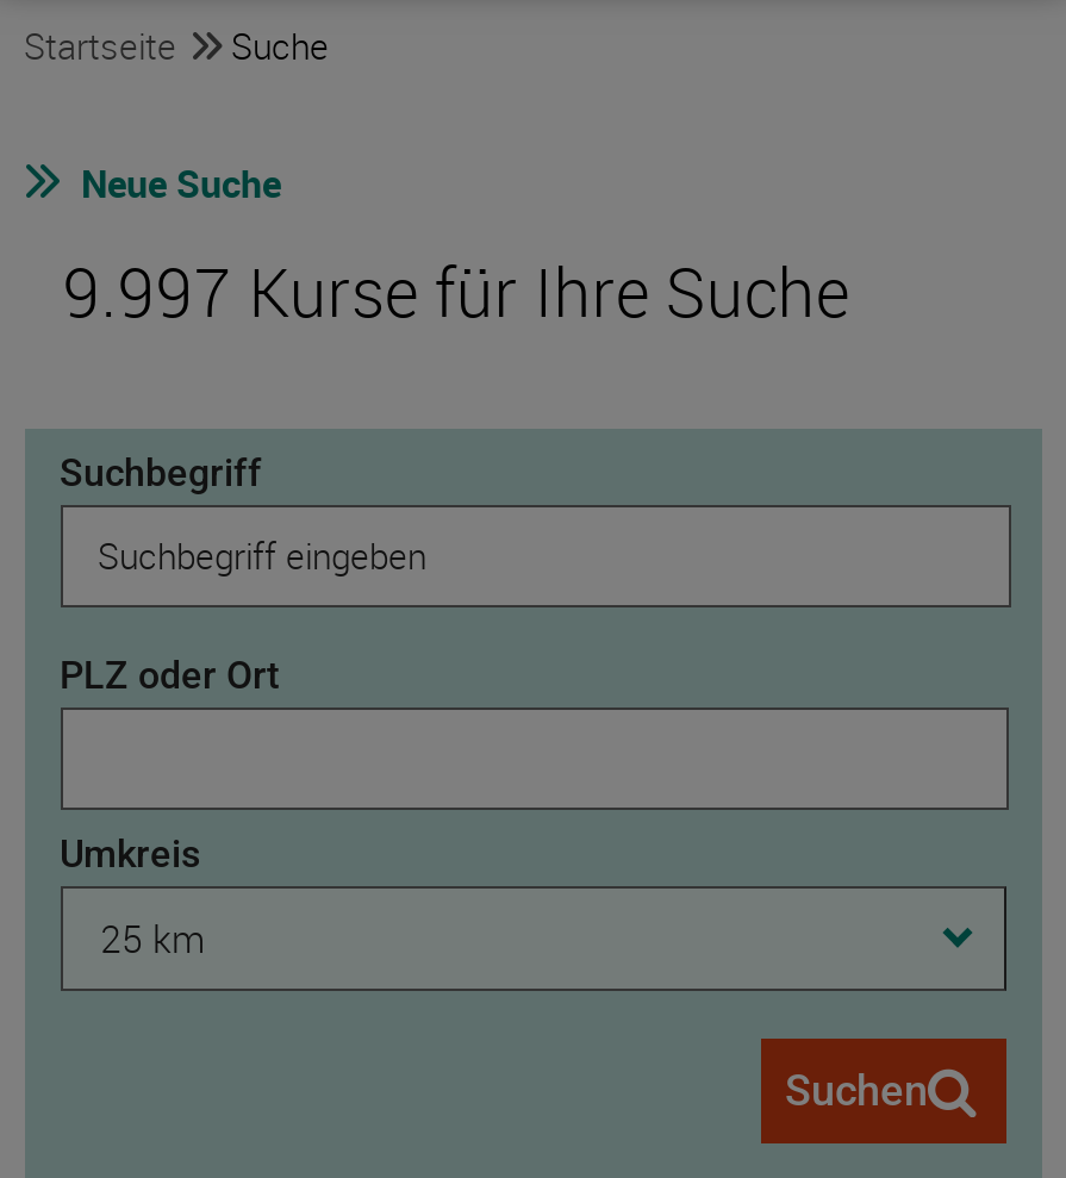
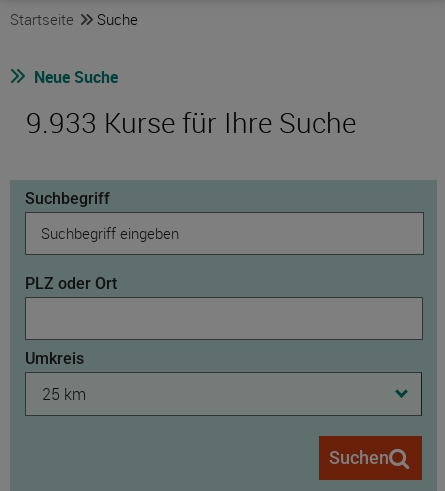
- 9.997 Kurse für Ihre Suche
+ 9.933 Kurse für Ihre Suche
